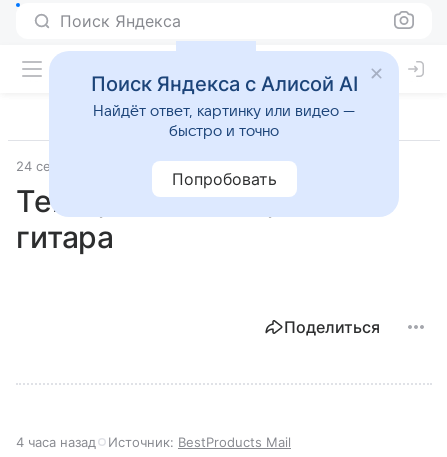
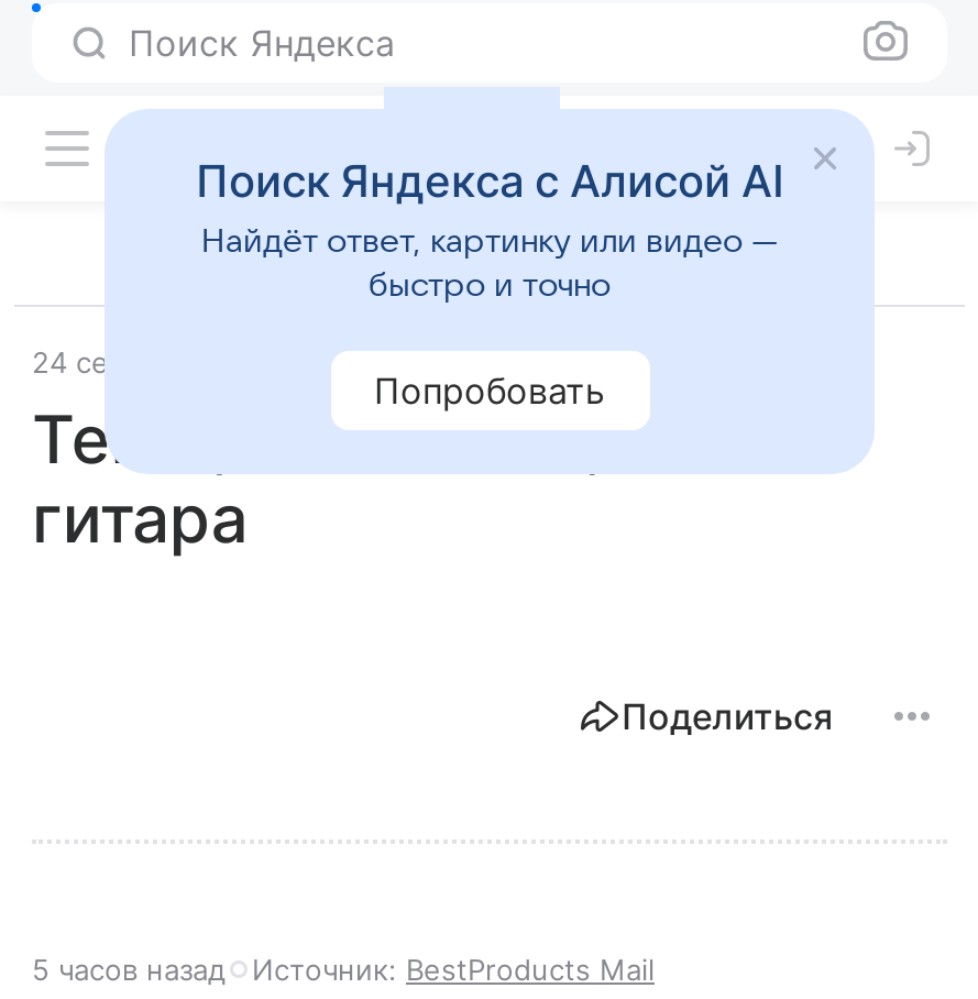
- 4 часа назад Источник: BestProducts Mail
+ 5 часов назад Источник: BestProducts Mail
